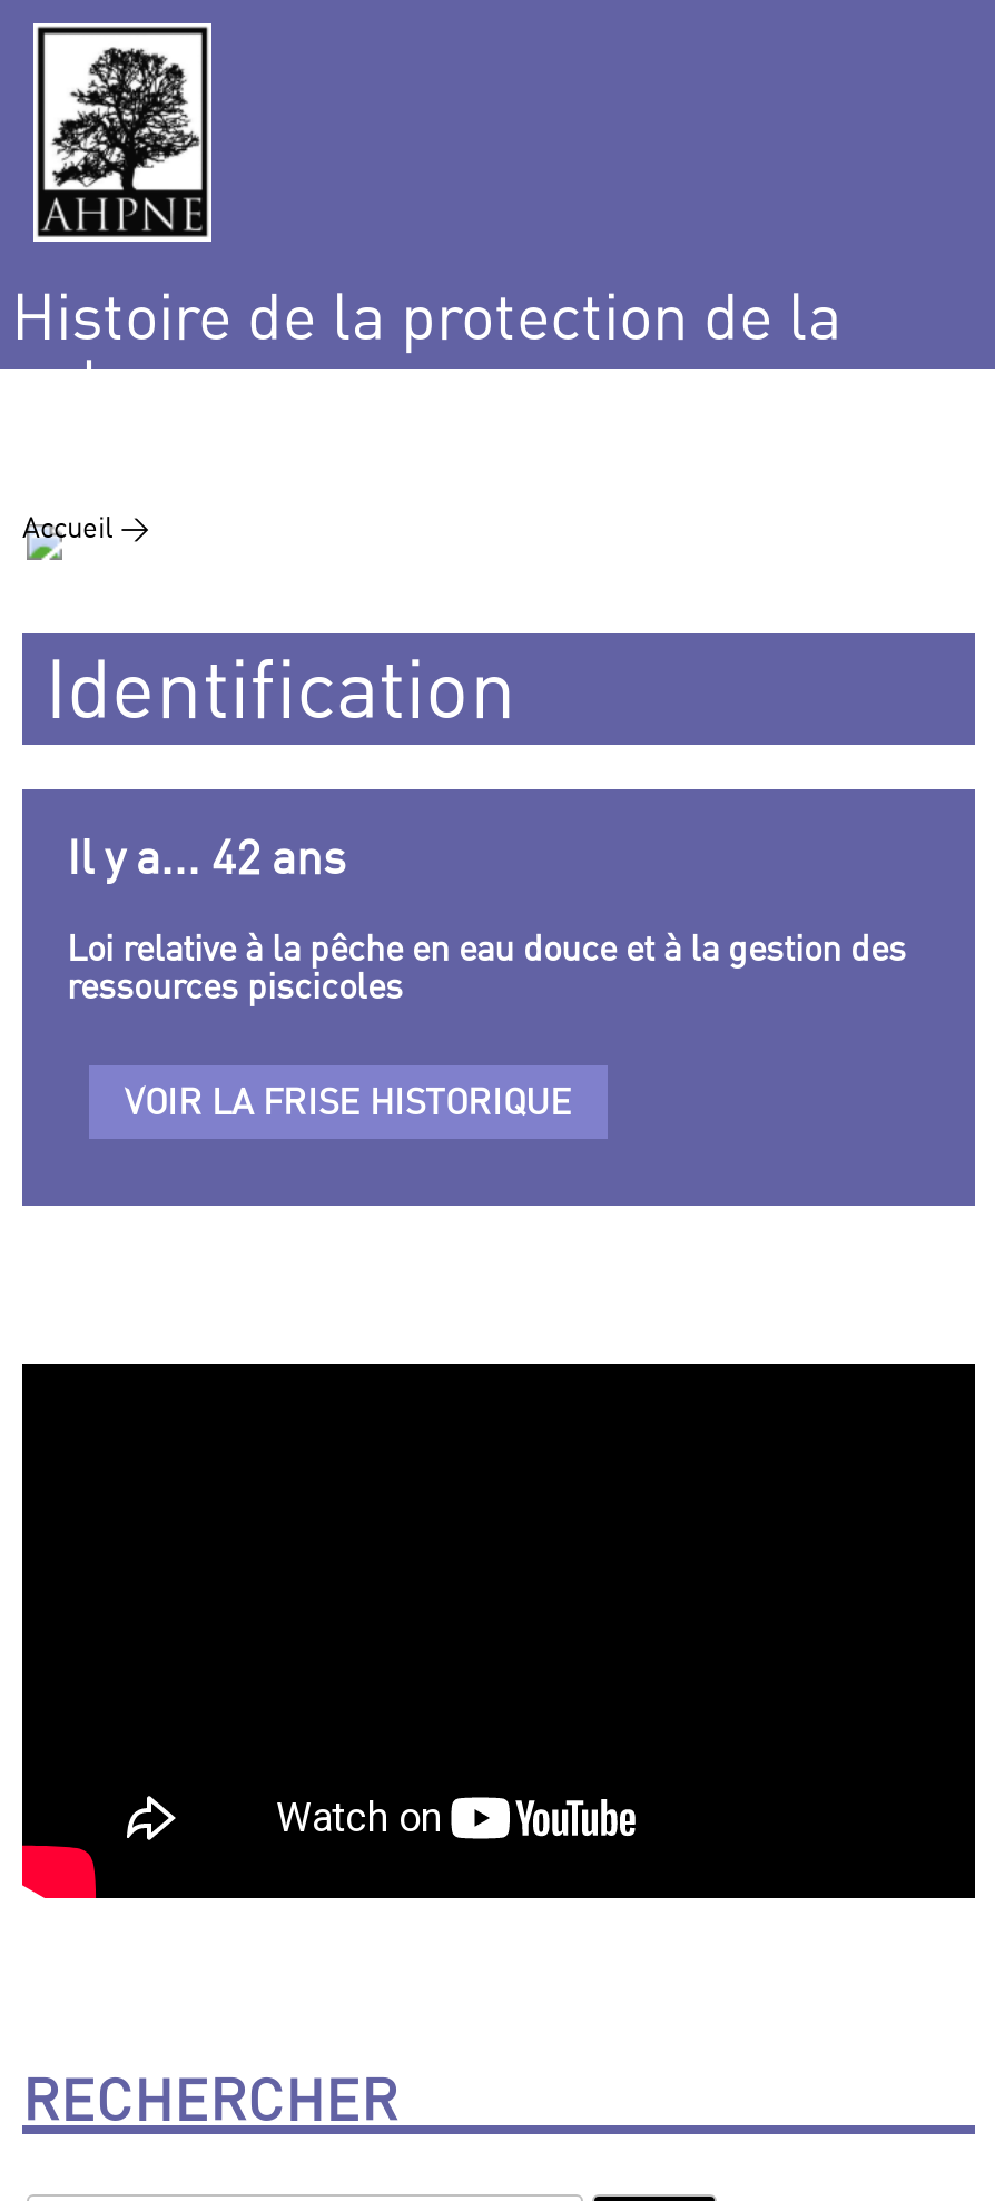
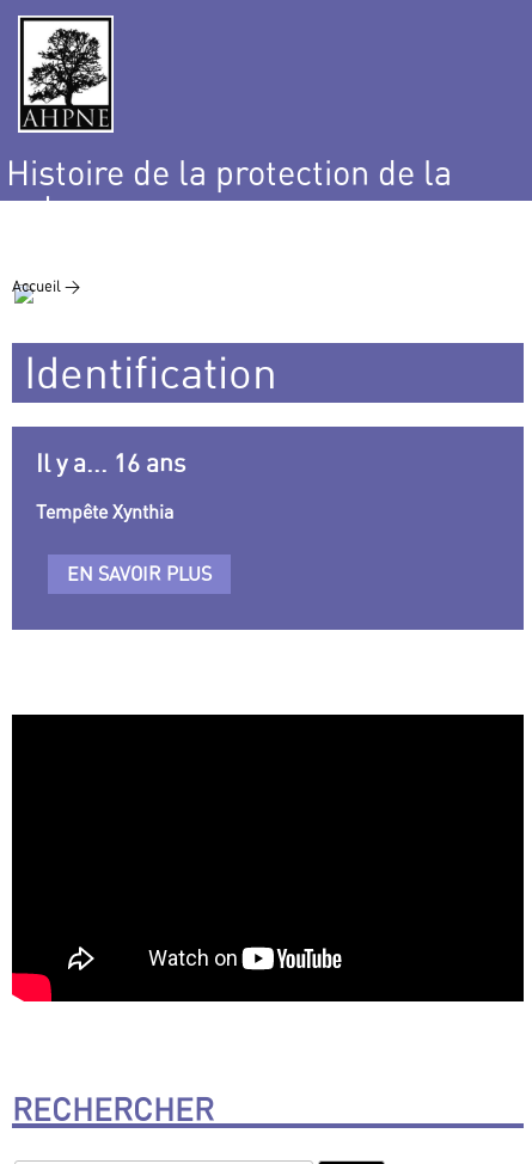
- Il y a... 42 ans
+ Il y a... 16 ans

- Loi relative à la pêche en eau douce et à la gestion des
- ressources piscicoles
+ Tempête Xynthia

- VOIR LA FRISE HISTORIQUE
+ EN SAVOIR PLUS
